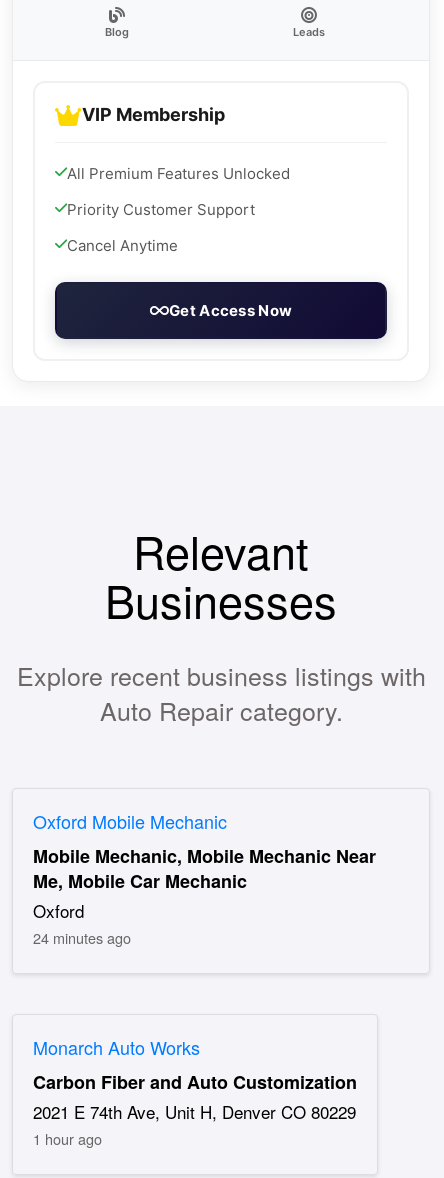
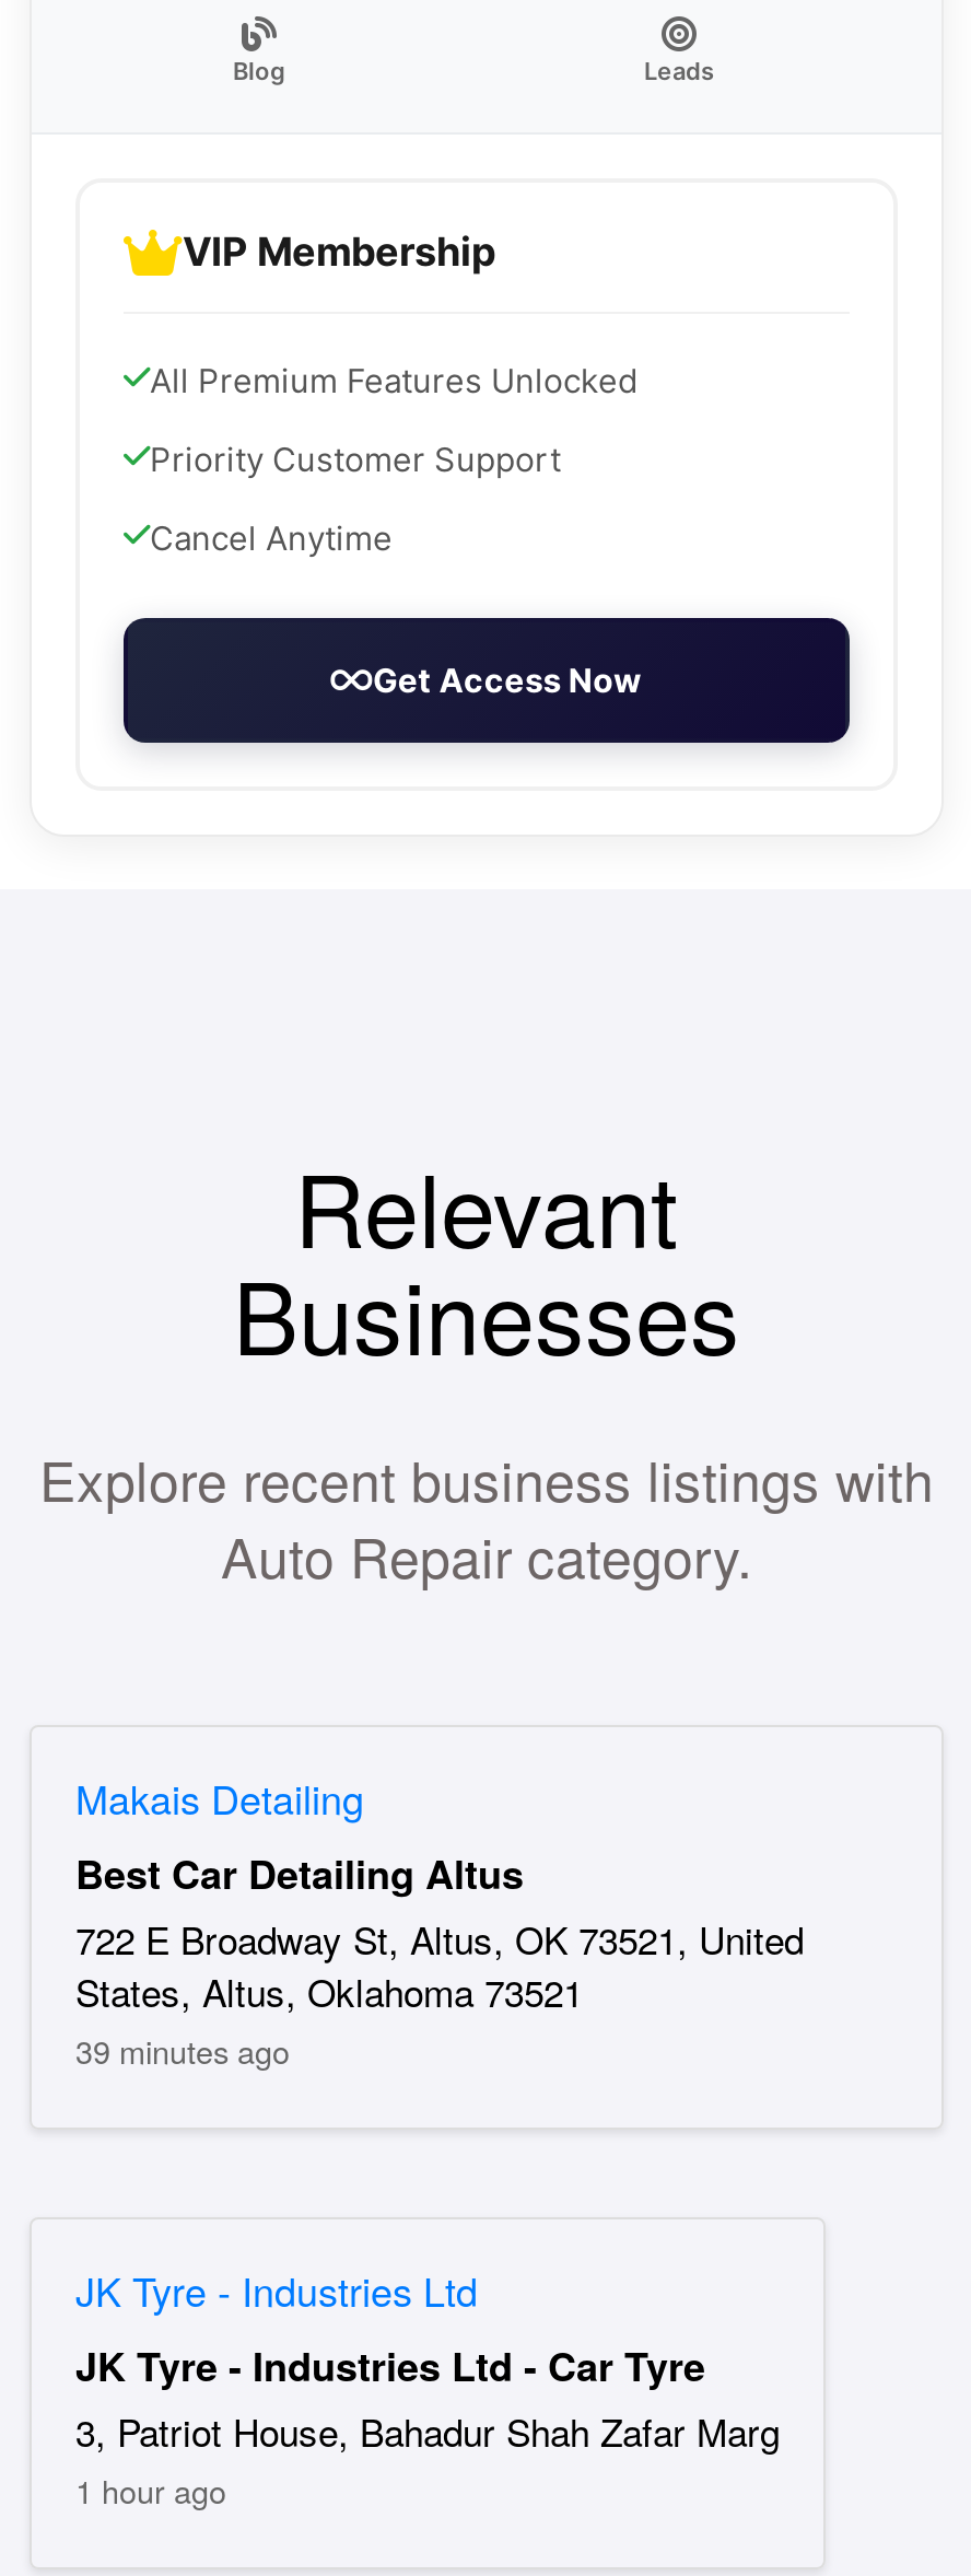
- Oxford Mobile Mechanic
- Mobile Mechanic, Mobile Mechanic Near
- Me, Mobile Car Mechanic
- Oxford
- 24 minutes ago
+ Makais Detailing
+ Best Car Detailing Altus
+ 722 E Broadway St, Altus, OK 73521, United
+ States, Altus, Oklahoma 73521
+ 39 minutes ago

- Monarch Auto Works
- Carbon Fiber and Auto Customization
- 2021 E 74th Ave, Unit H, Denver CO 80229
+ JK Tyre - Industries Ltd
+ JK Tyre - Industries Ltd - Car Tyre
+ 3, Patriot House, Bahadur Shah Zafar Marg
